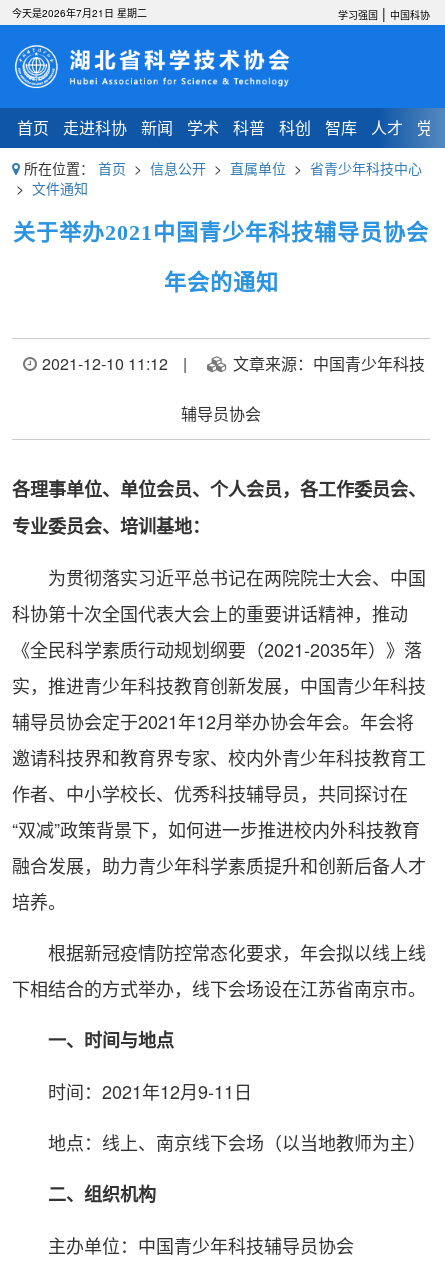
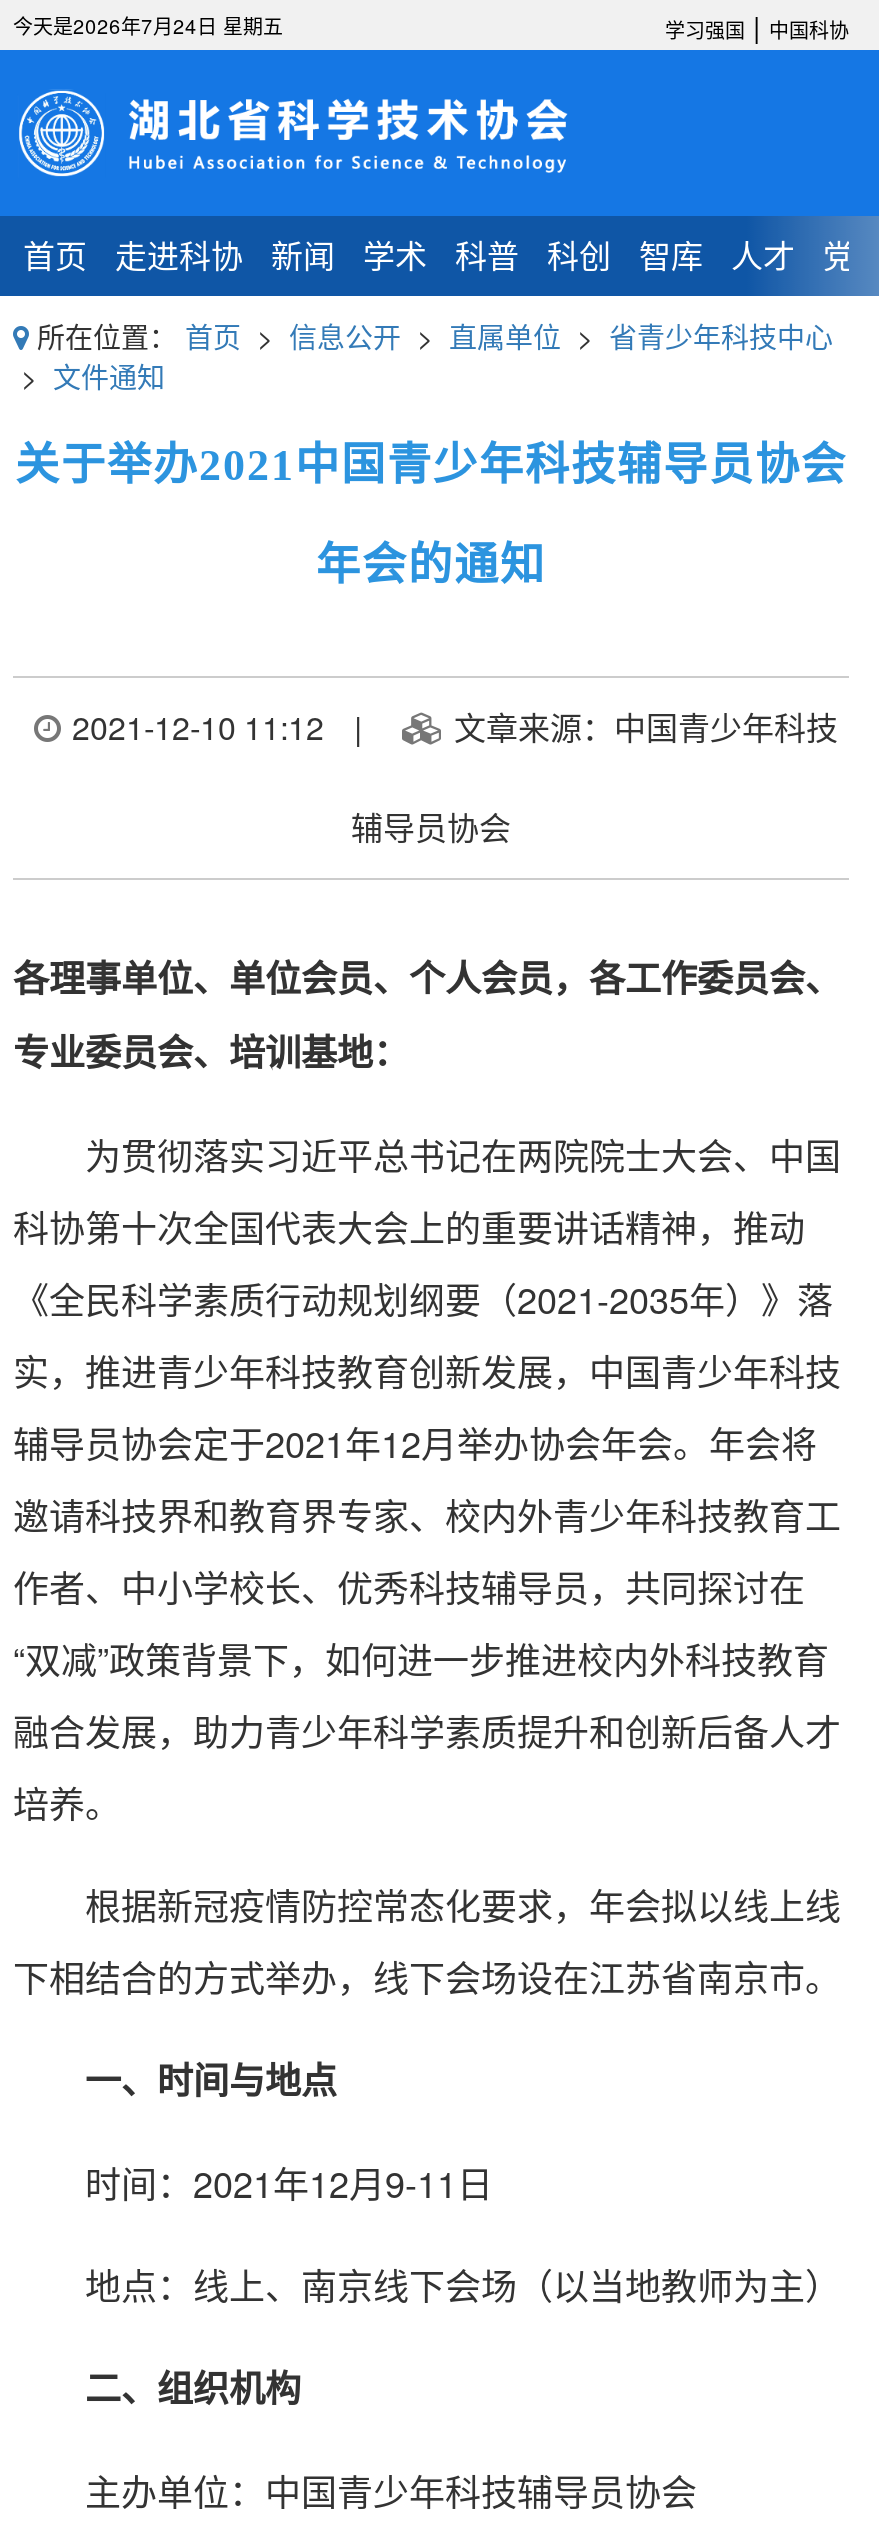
- 今天是2026年7月21日 星期二
+ 今天是2026年7月24日 星期五
